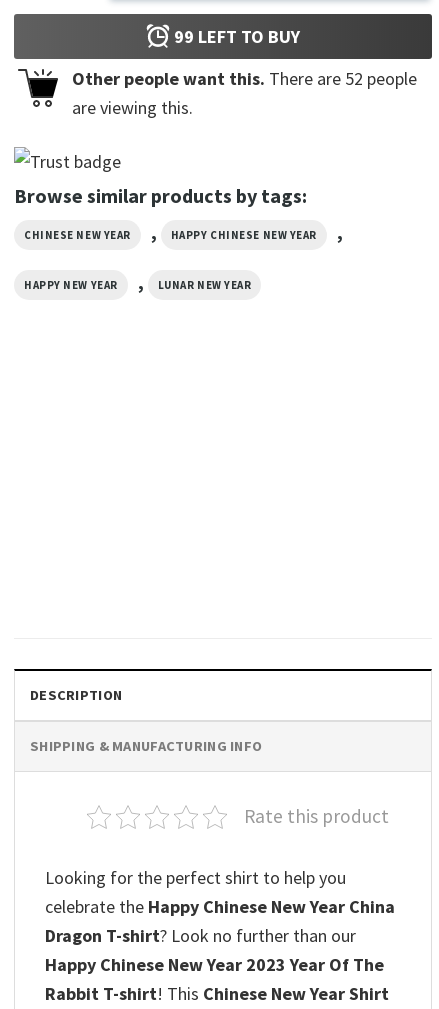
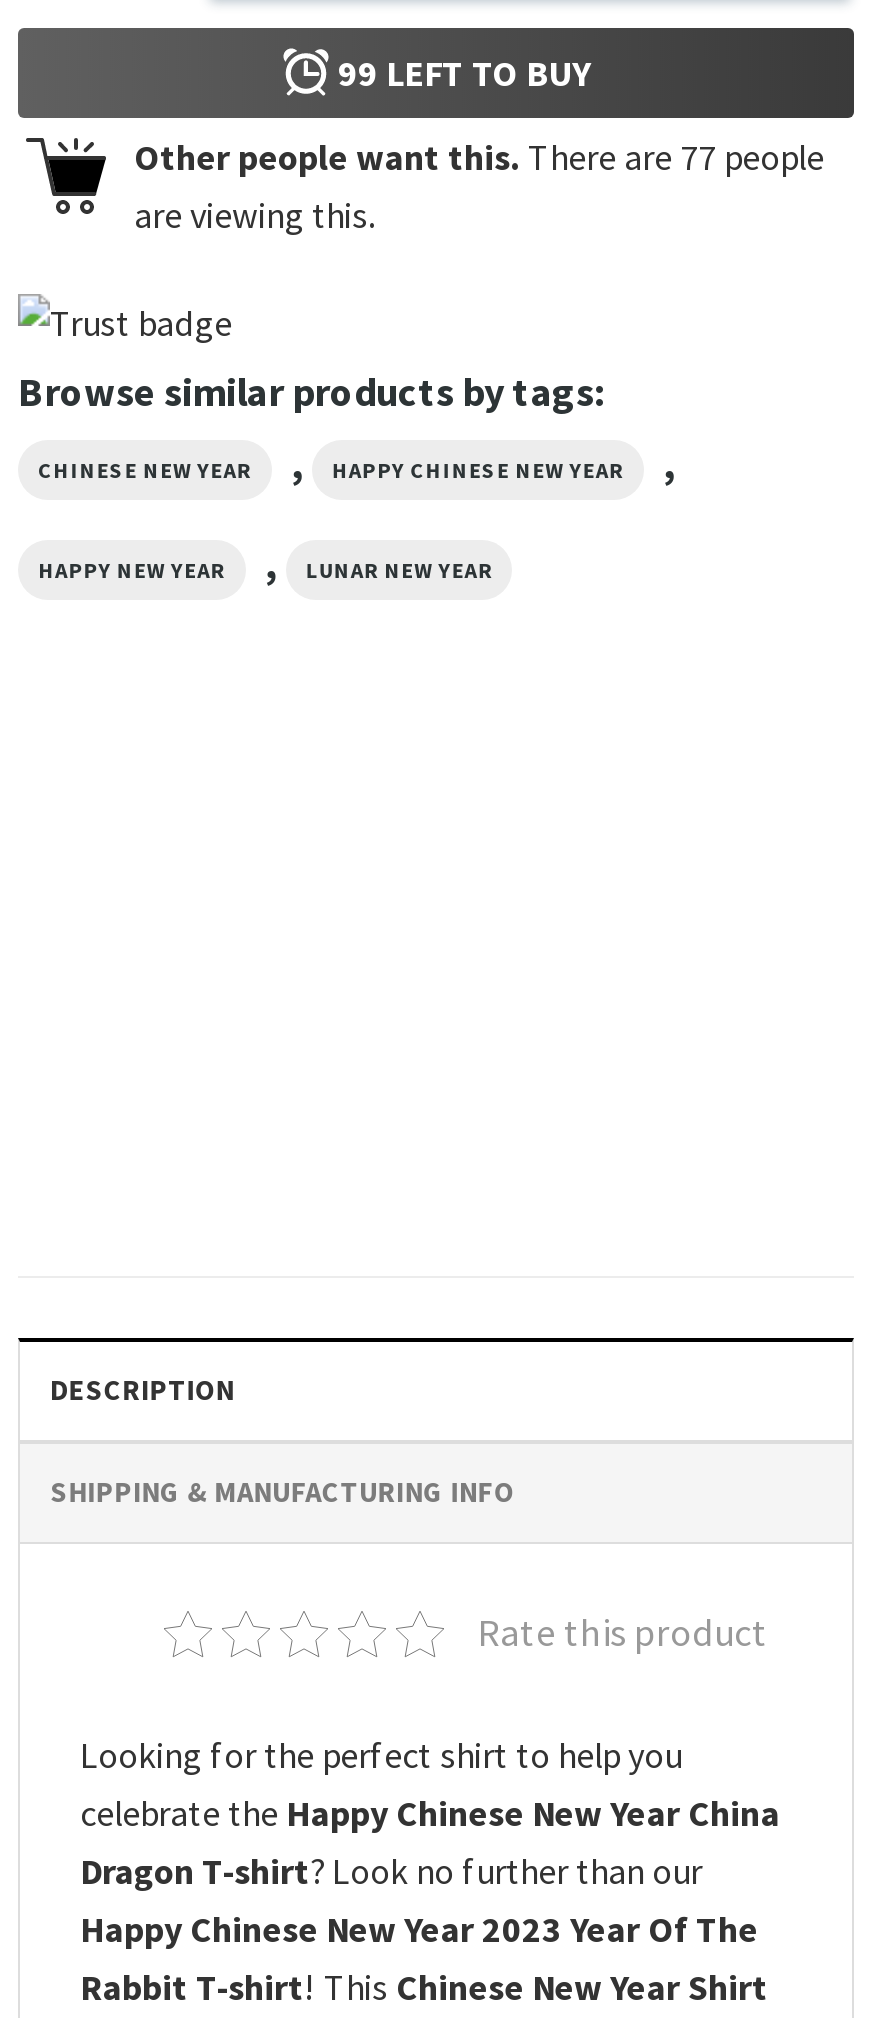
- Other people want this. There are 52 people
+ Other people want this. There are 77 people
